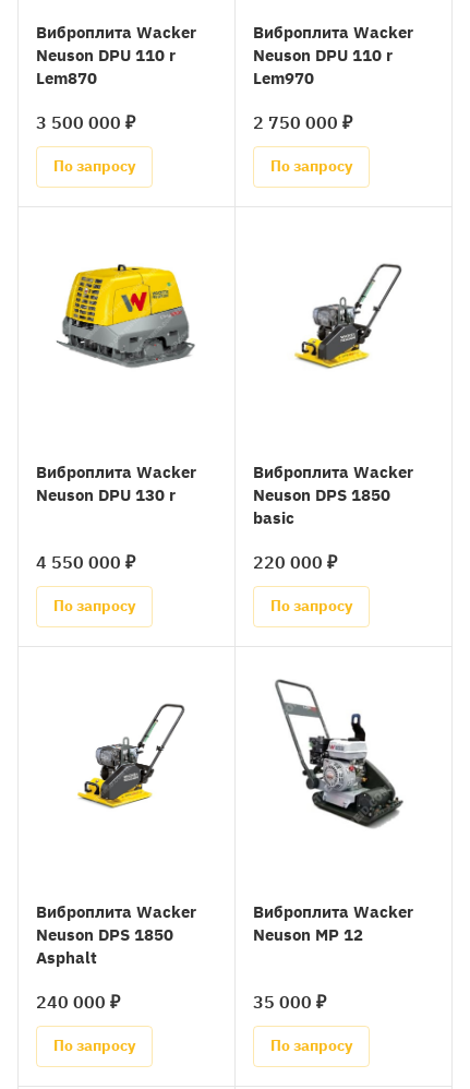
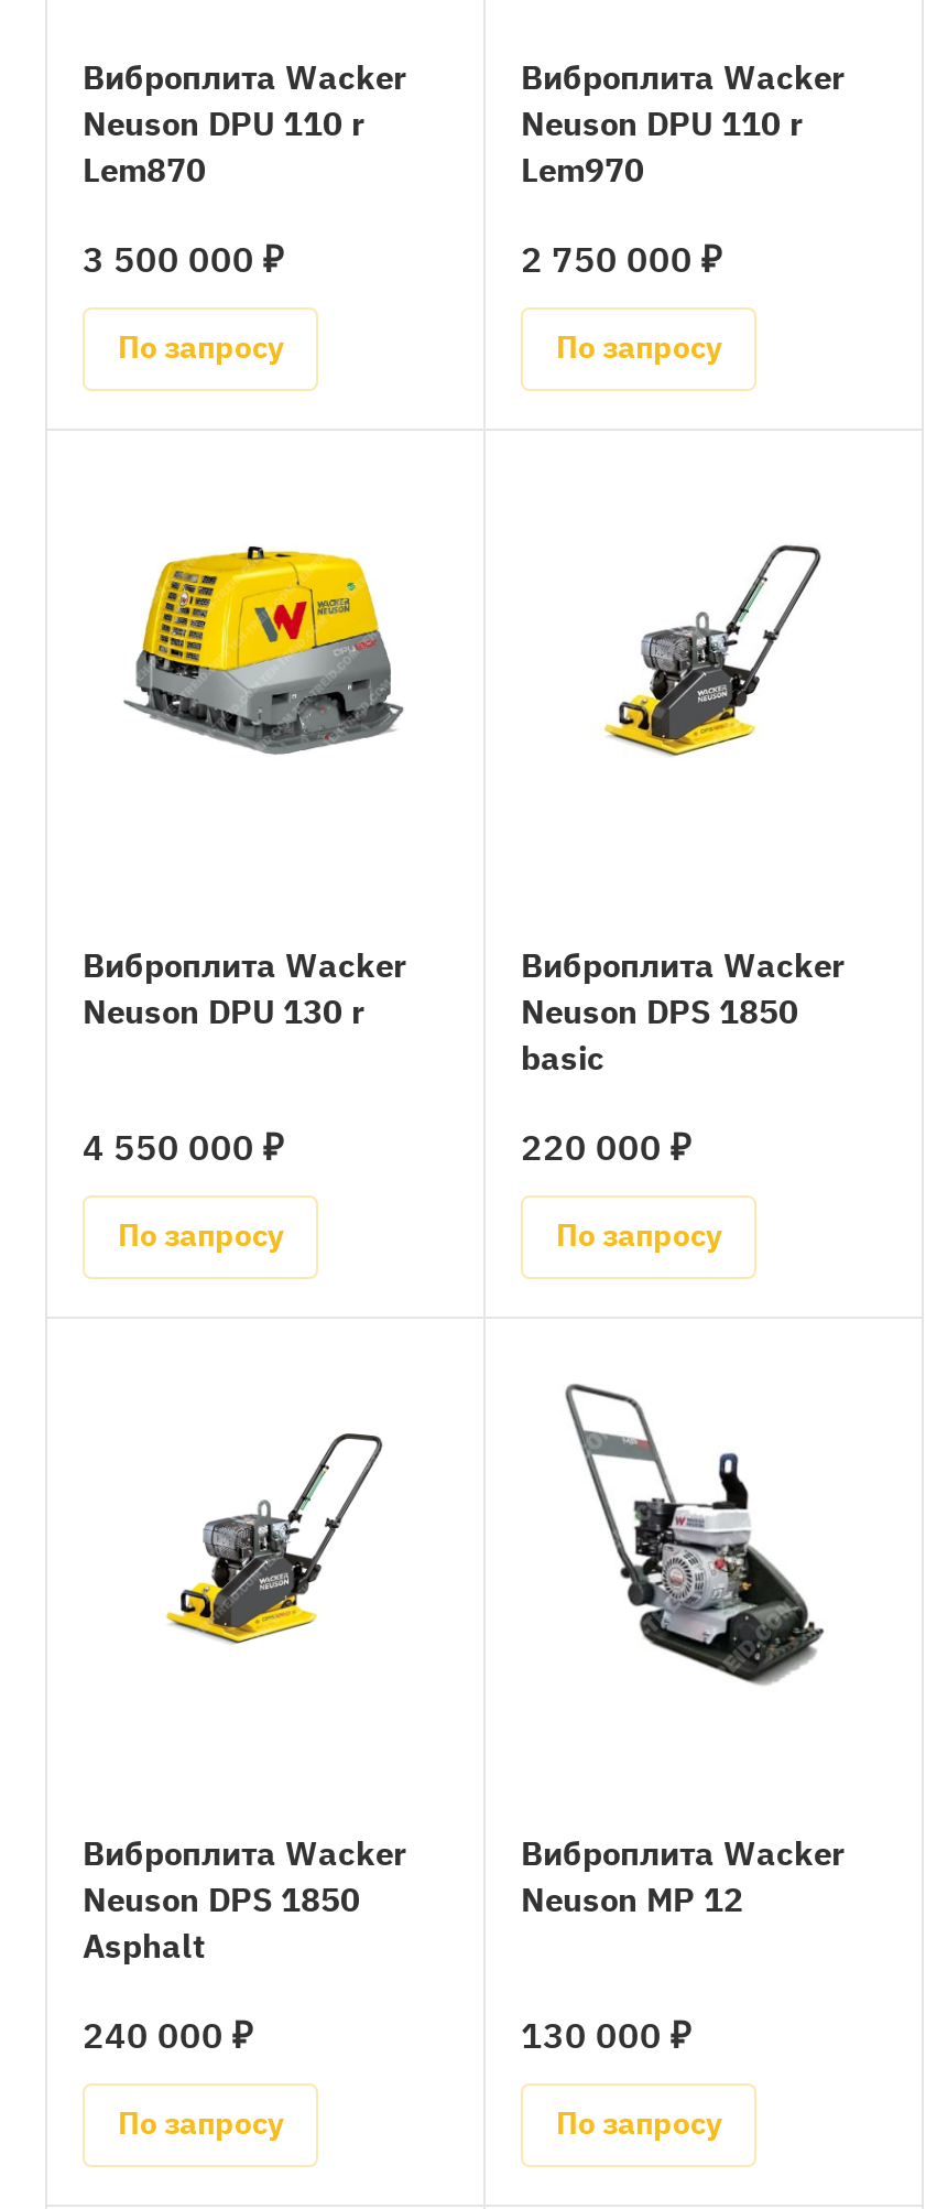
- 35 000 ₽
+ 130 000 ₽
